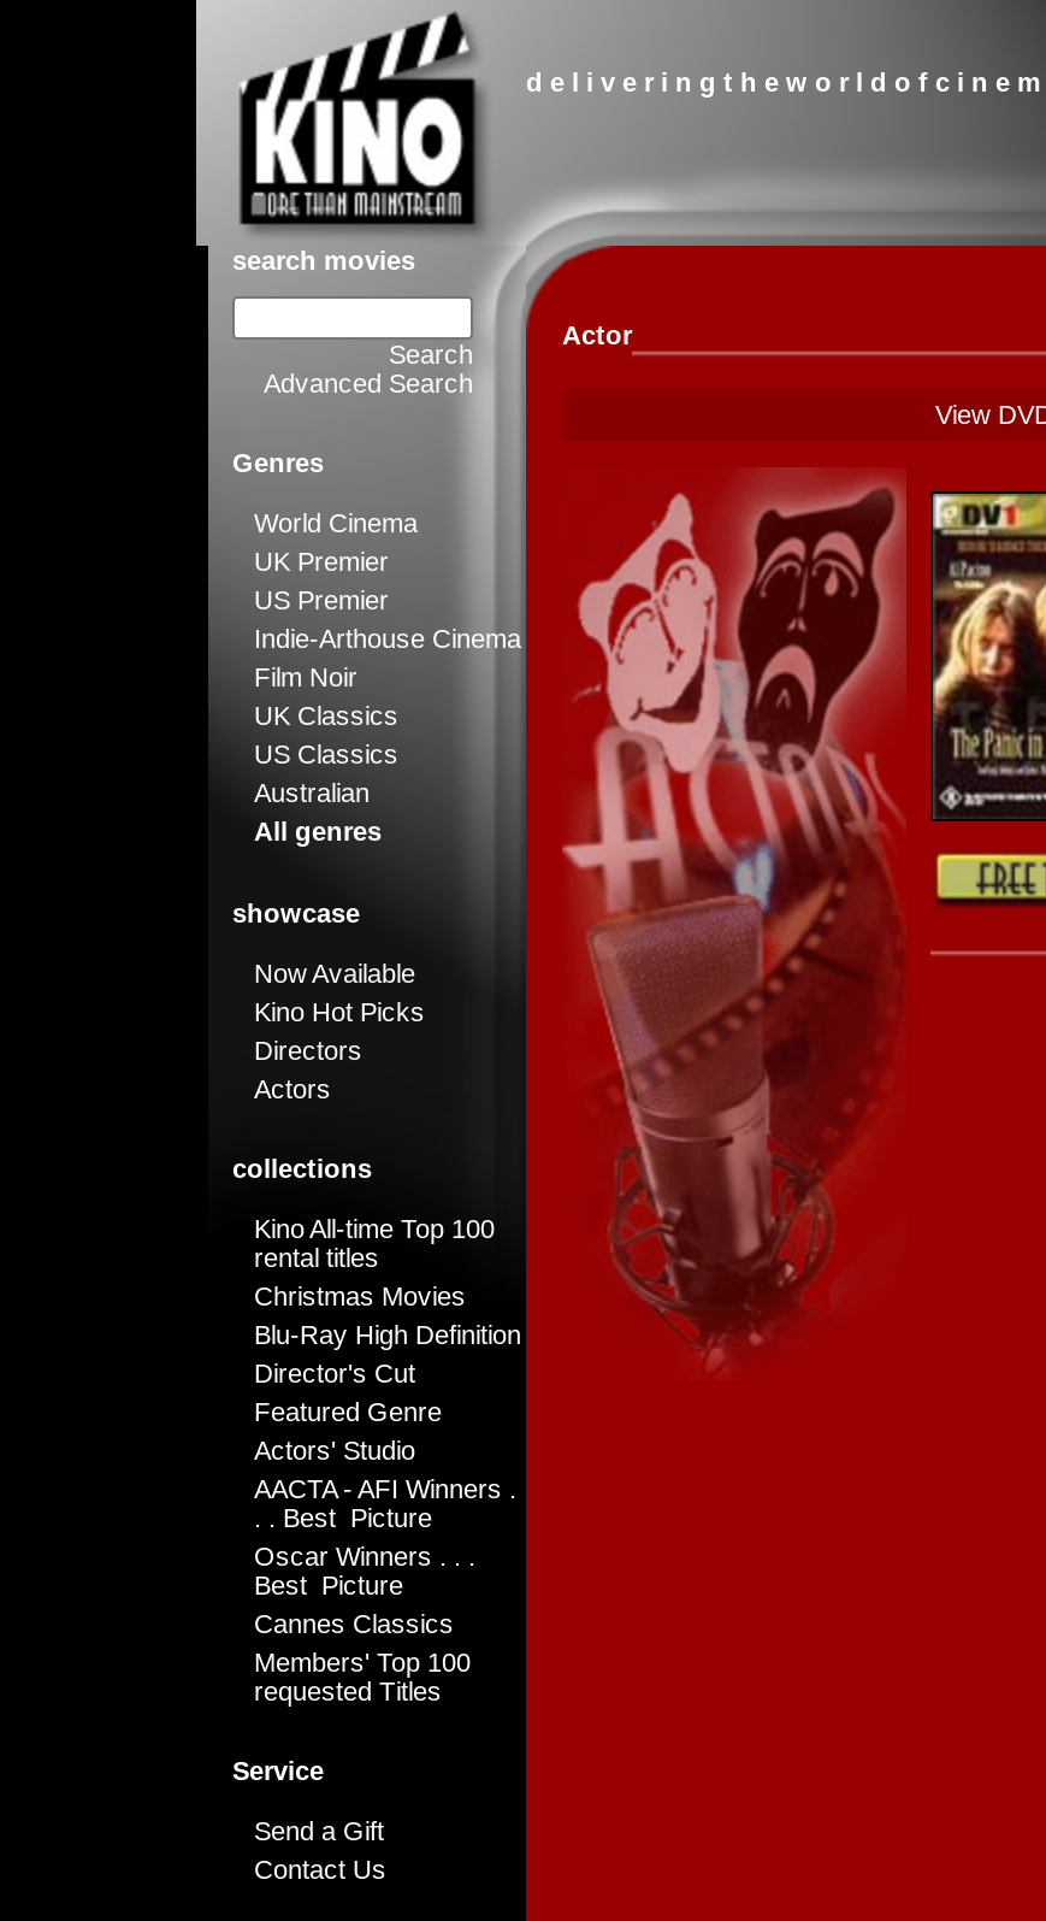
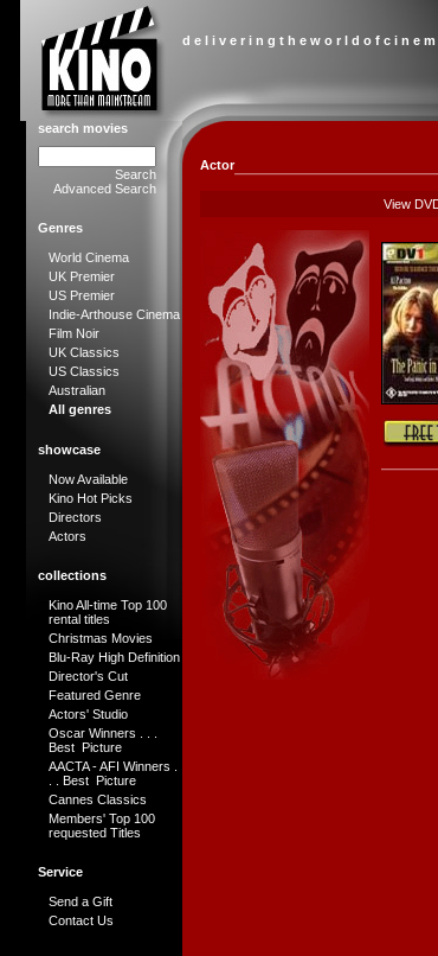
moved down: AACTA - AFI Winners . | . . Best Picture

moved up: Oscar Winners . . . | Best Picture
